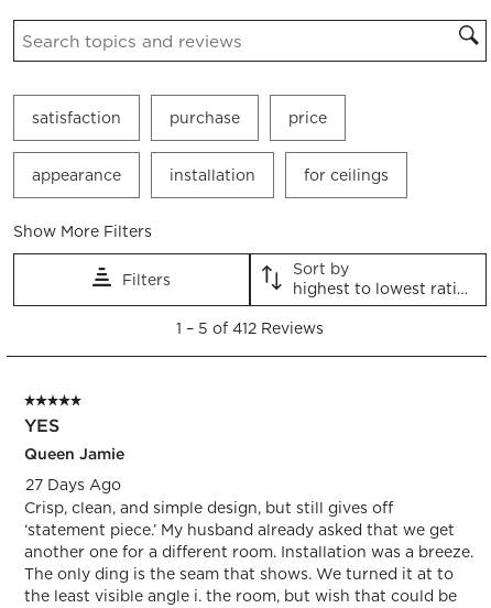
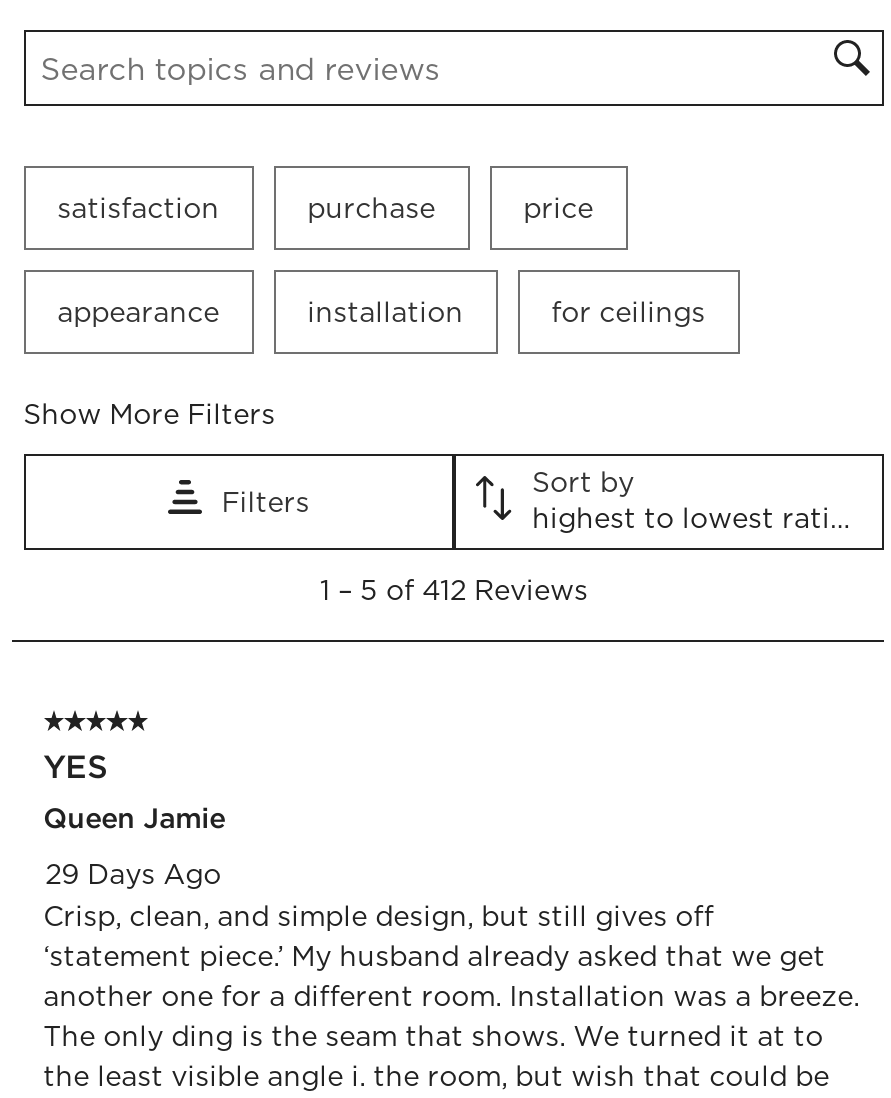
- 27 Days Ago
+ 29 Days Ago
